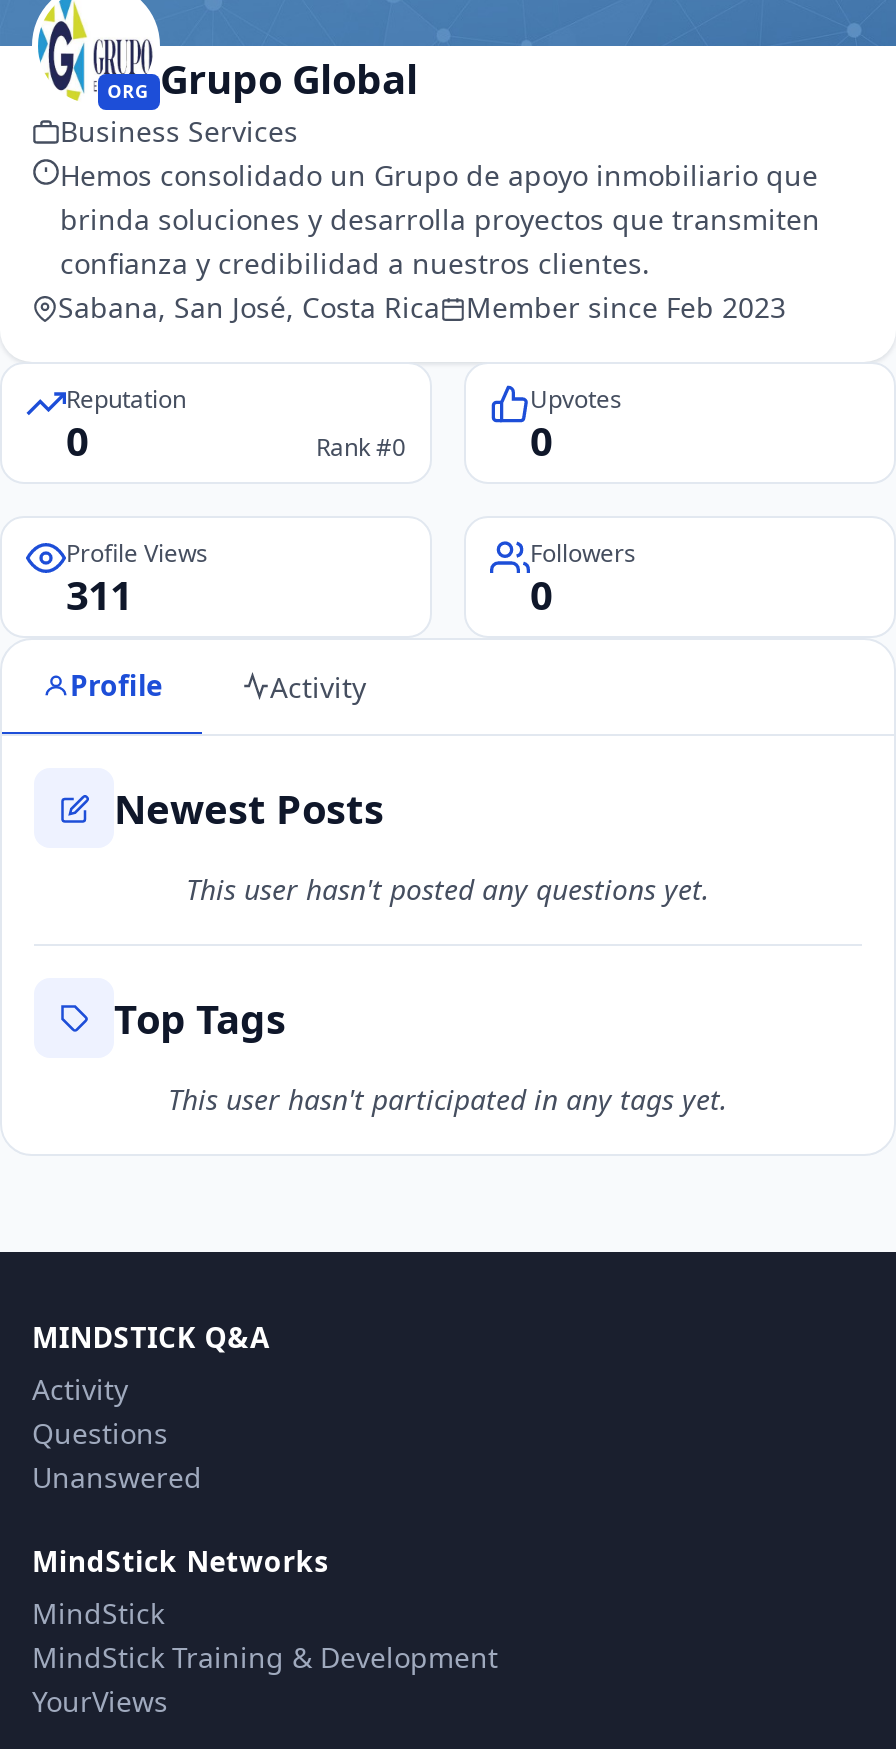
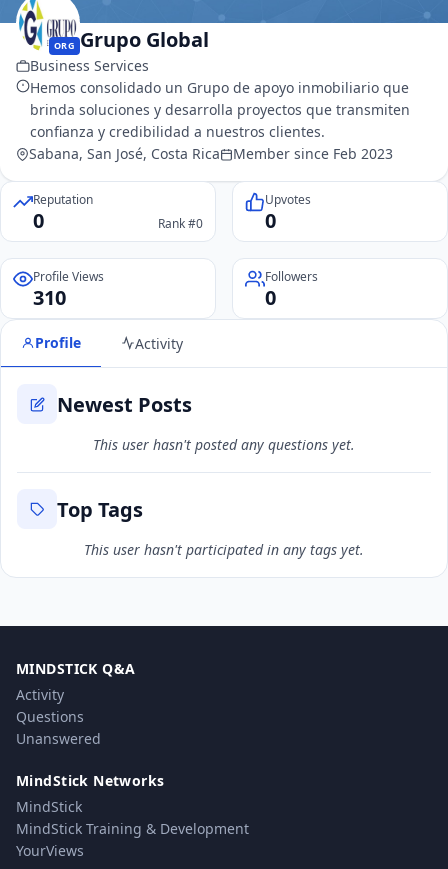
- 311
+ 310
